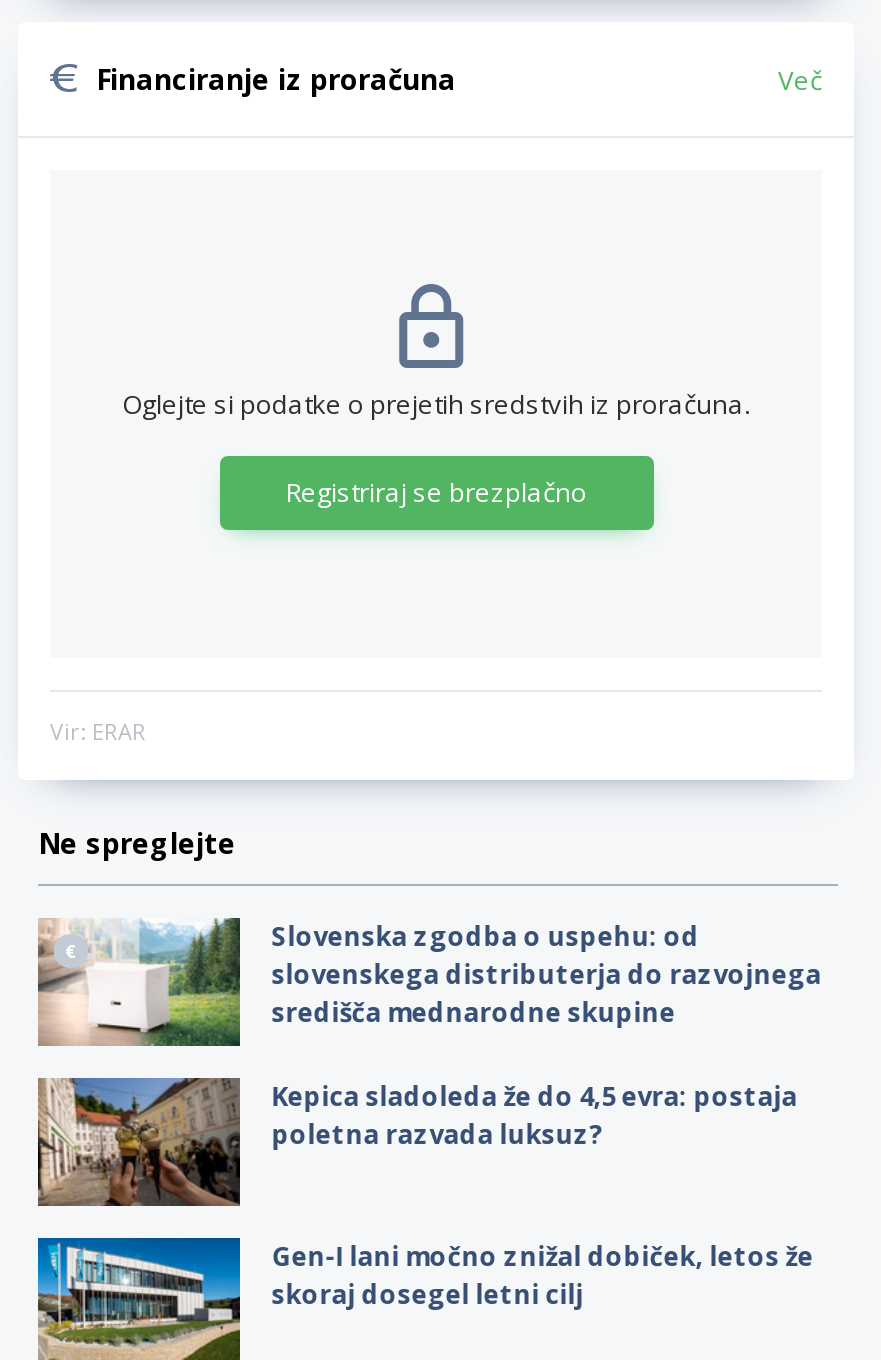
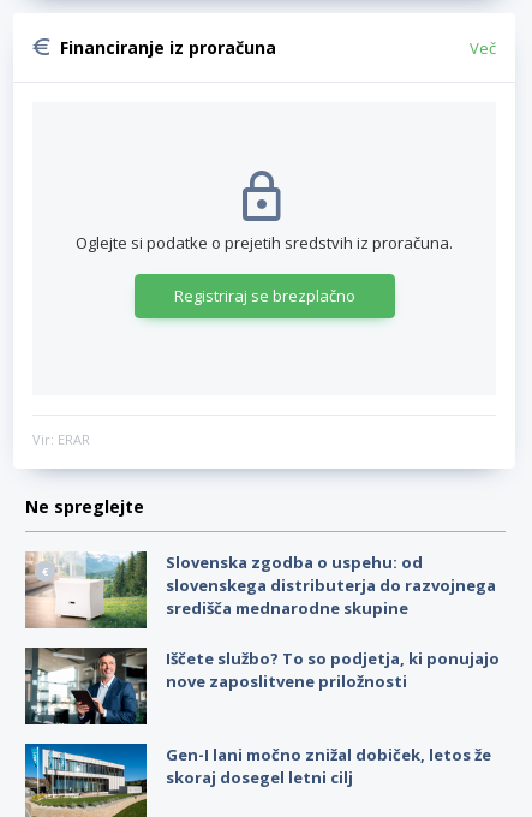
- [image]
- Kepica sladoleda že do 4,5 evra: postaja
- poletna razvada luksuz?
+ [image]
+ Iščete službo? To so podjetja, ki ponujajo
+ nove zaposlitvene priložnosti
